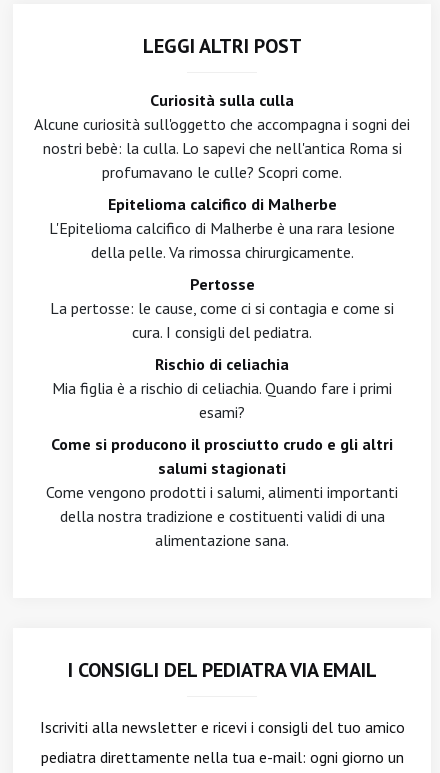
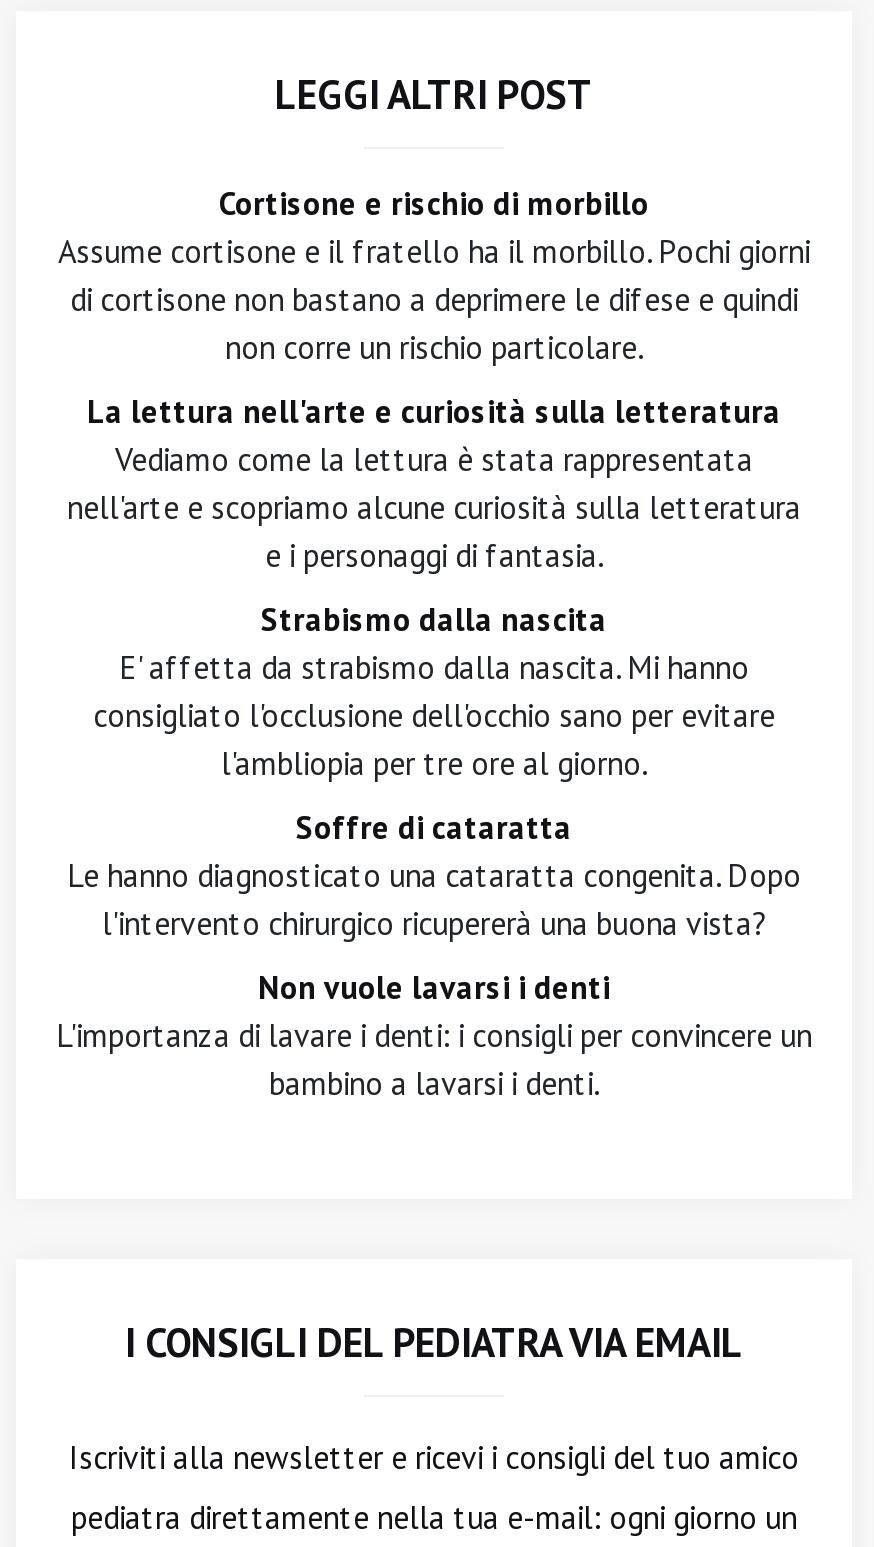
- Curiosità sulla culla
- Alcune curiosità sull'oggetto che accompagna i sogni dei
- nostri bebè: la culla. Lo sapevi che nell'antica Roma si
- profumavano le culle? Scopri come.
+ Cortisone e rischio di morbillo
+ Assume cortisone e il fratello ha il morbillo. Pochi giorni
+ di cortisone non bastano a deprimere le difese e quindi
+ non corre un rischio particolare.

- Epitelioma calcifico di Malherbe
- L'Epitelioma calcifico di Malherbe è una rara lesione
- della pelle. Va rimossa chirurgicamente.
+ La lettura nell'arte e curiosità sulla letteratura
+ Vediamo come la lettura è stata rappresentata
+ nell'arte e scopriamo alcune curiosità sulla letteratura
+ e i personaggi di fantasia.

- Pertosse
- La pertosse: le cause, come ci si contagia e come si
- cura. I consigli del pediatra.
+ Strabismo dalla nascita
+ E' affetta da strabismo dalla nascita. Mi hanno
+ consigliato l'occlusione dell'occhio sano per evitare
+ l'ambliopia per tre ore al giorno.

- Rischio di celiachia
- Mia figlia è a rischio di celiachia. Quando fare i primi
- esami?
+ Soffre di cataratta
+ Le hanno diagnosticato una cataratta congenita. Dopo
+ l'intervento chirurgico ricupererà una buona vista?

- Come si producono il prosciutto crudo e gli altri
- salumi stagionati
- Come vengono prodotti i salumi, alimenti importanti
- della nostra tradizione e costituenti validi di una
- alimentazione sana.
+ Non vuole lavarsi i denti
+ L'importanza di lavare i denti: i consigli per convincere un
+ bambino a lavarsi i denti.
